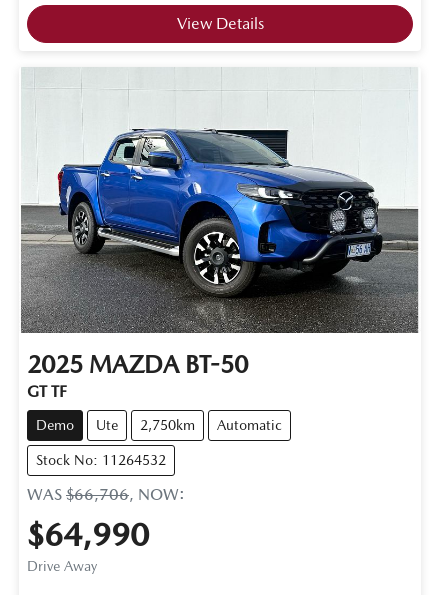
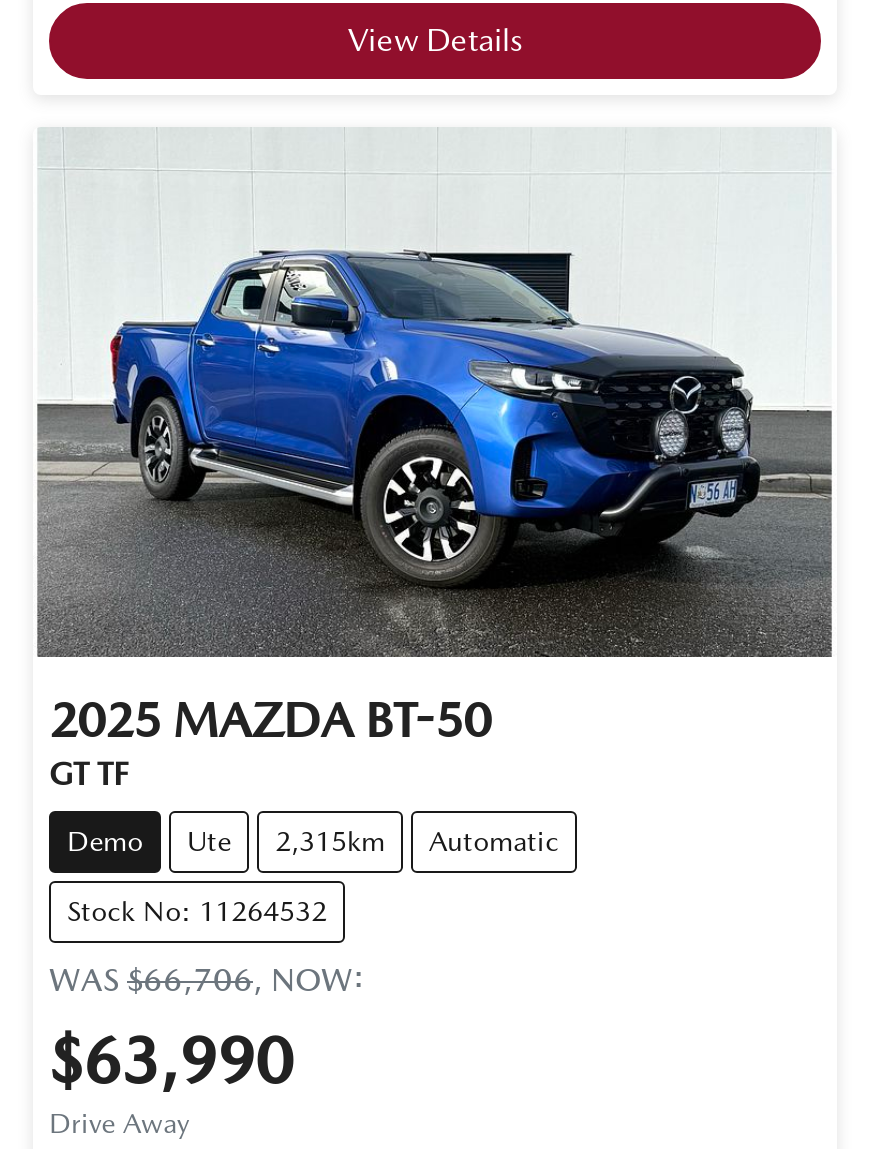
- Demo Ute 2,750km Automatic
+ Demo Ute 2,315km Automatic

- $64,990
+ $63,990
